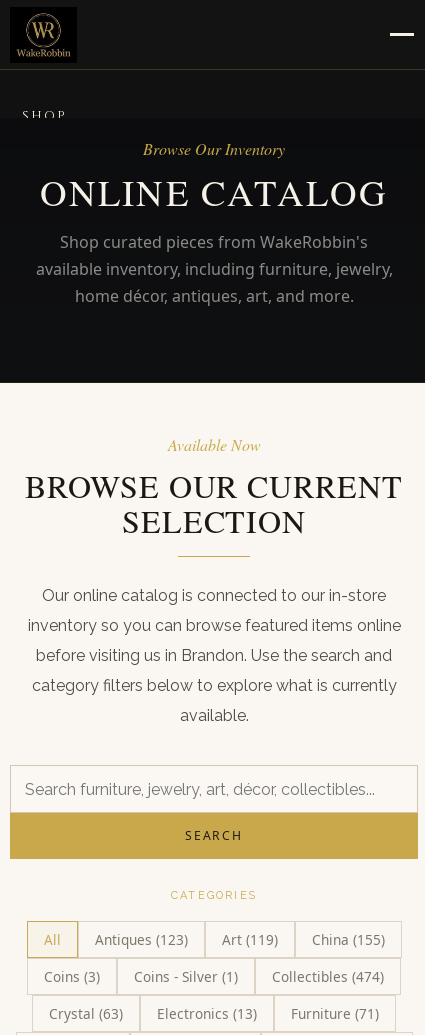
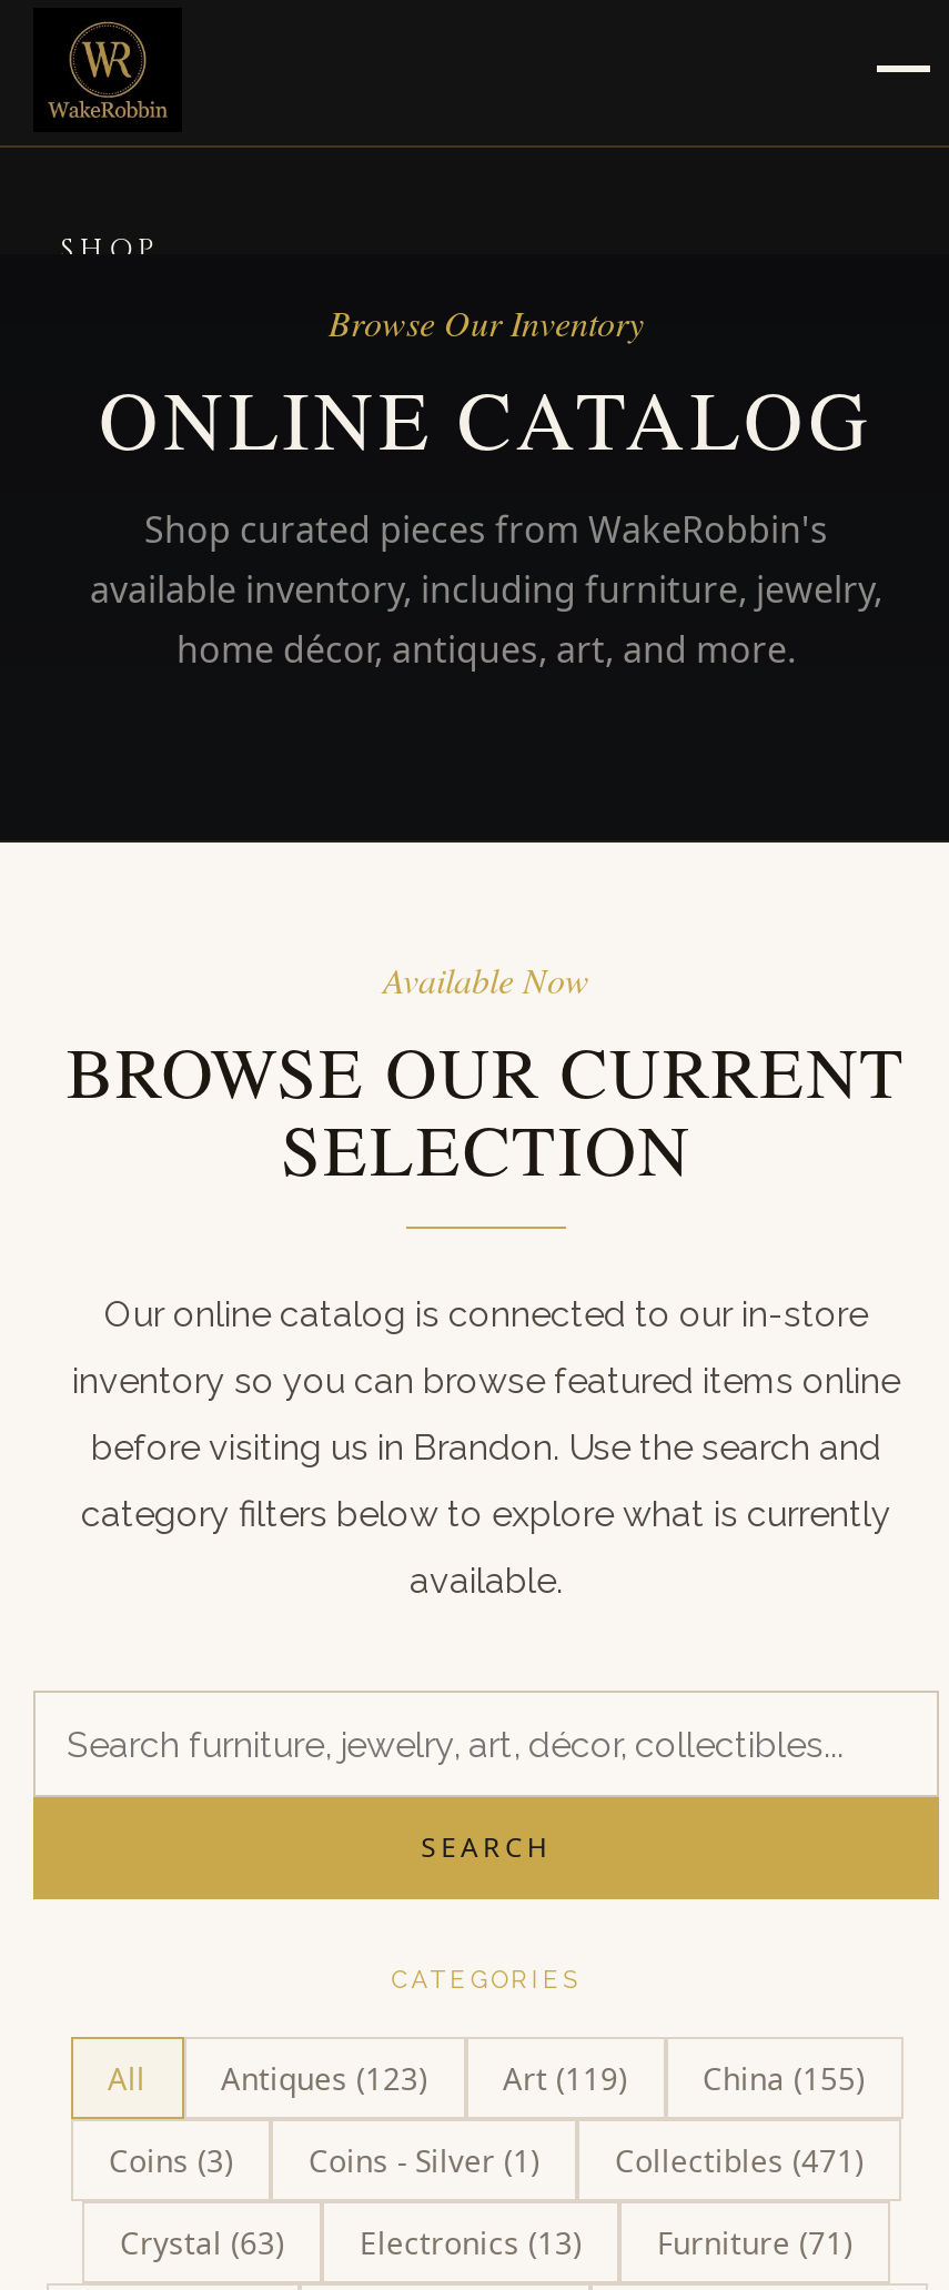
- Collectibles (474)
+ Collectibles (471)
